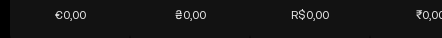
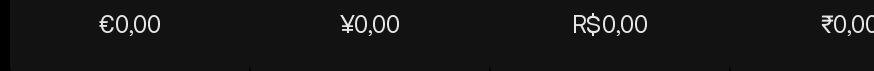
- ₴0,00
+ ¥0,00
